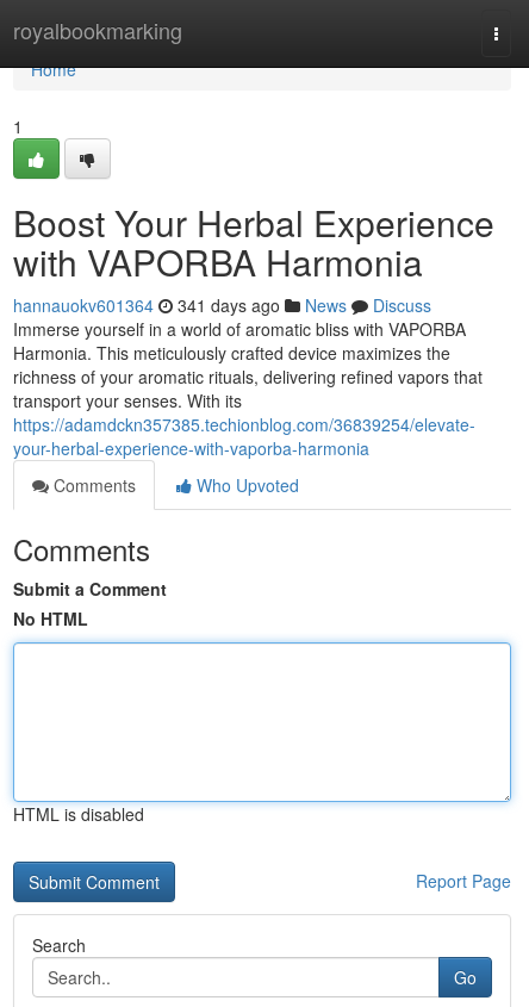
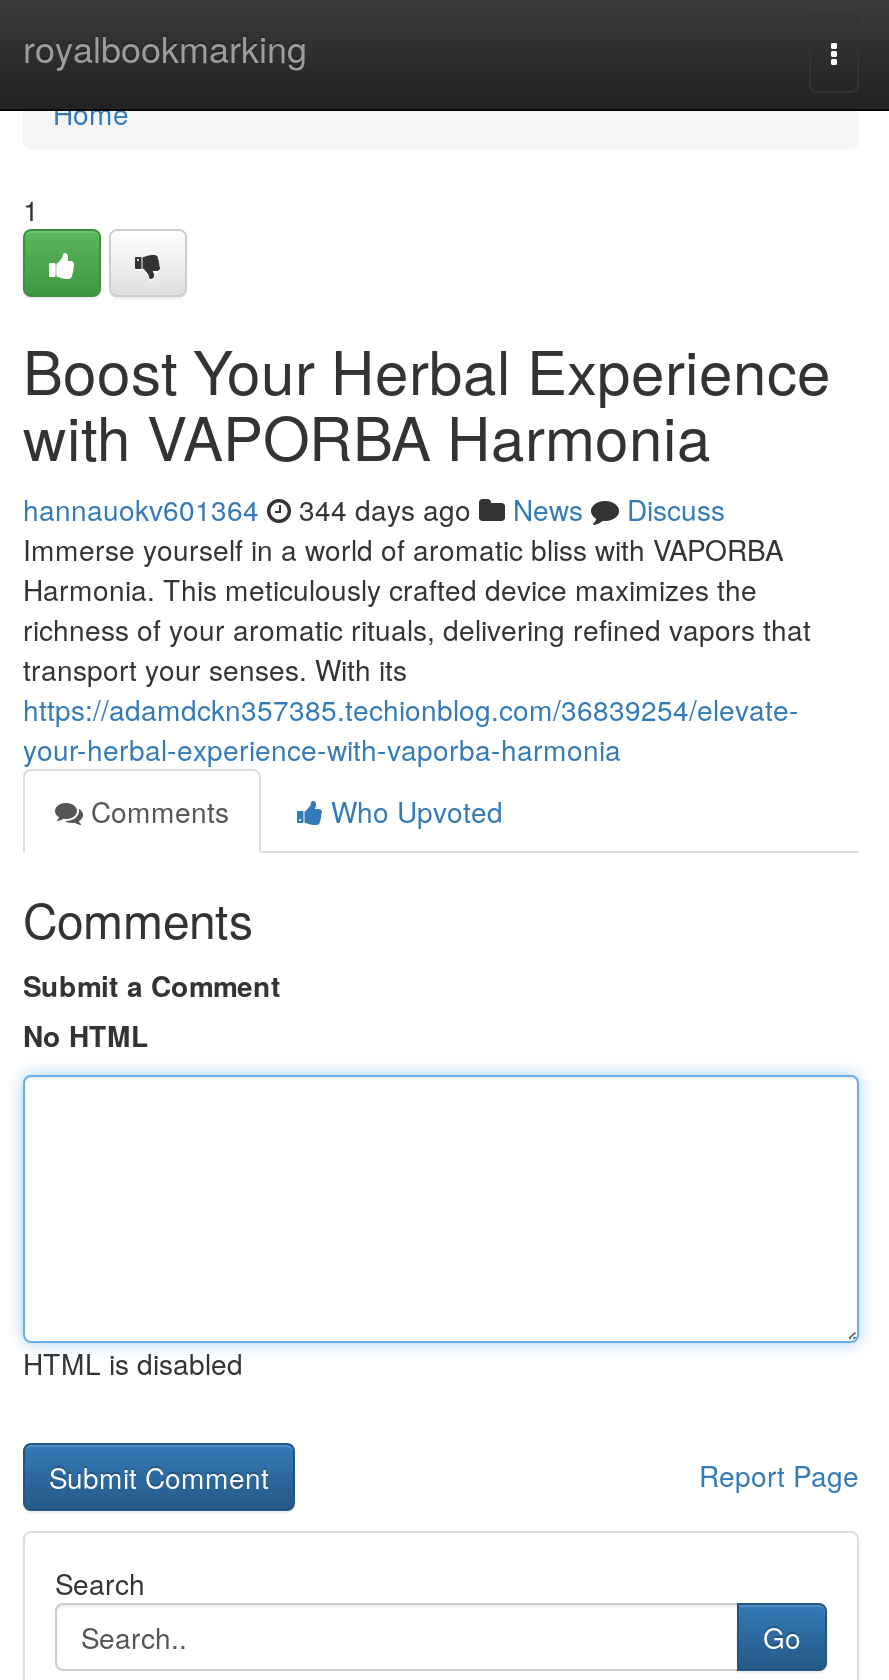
- hannauokv601364 341 days ago News Discuss
+ hannauokv601364 344 days ago News Discuss
